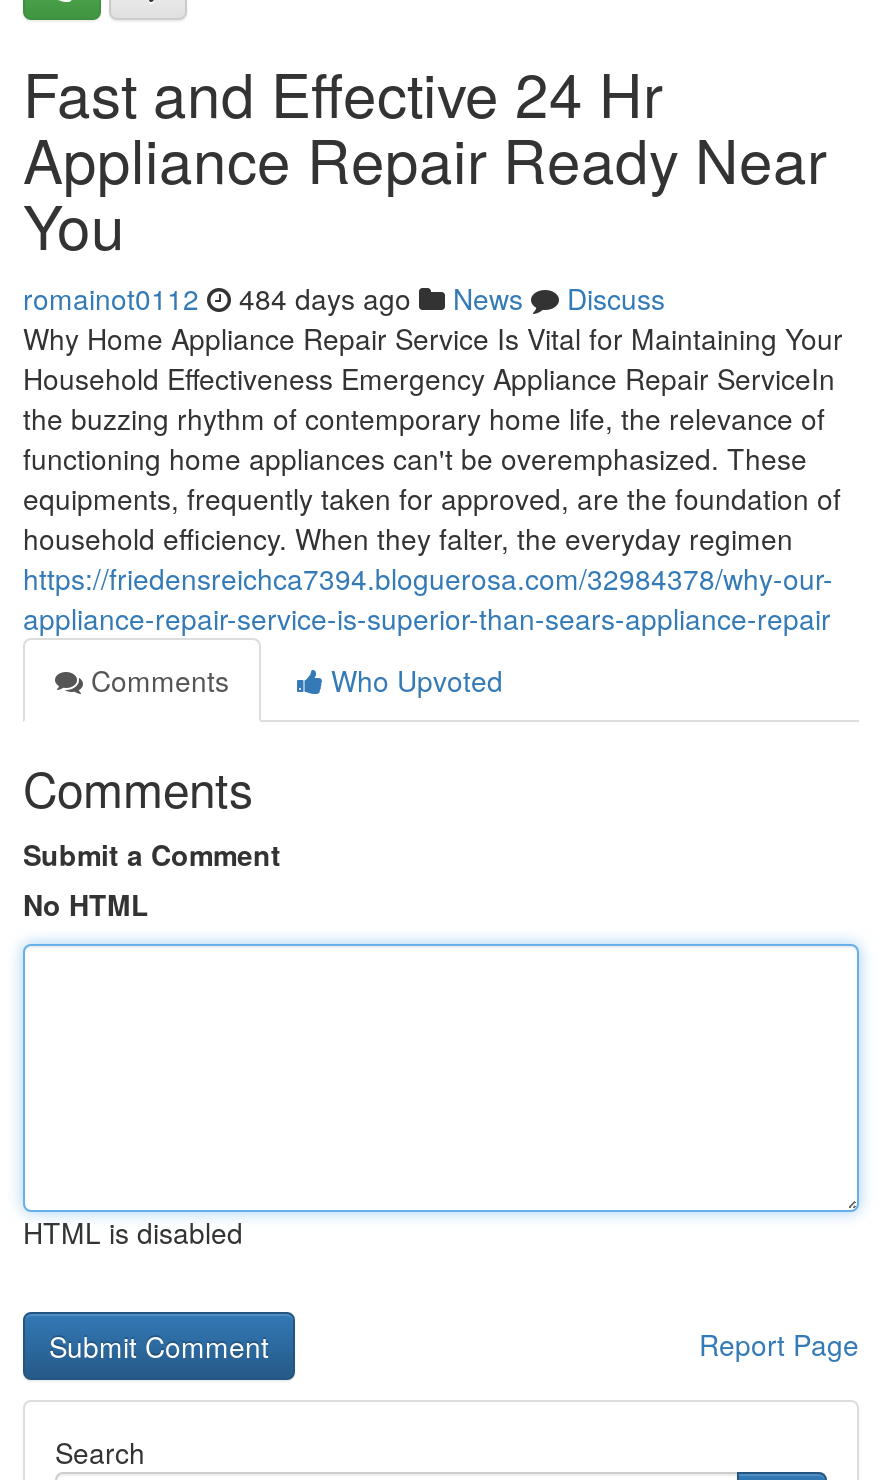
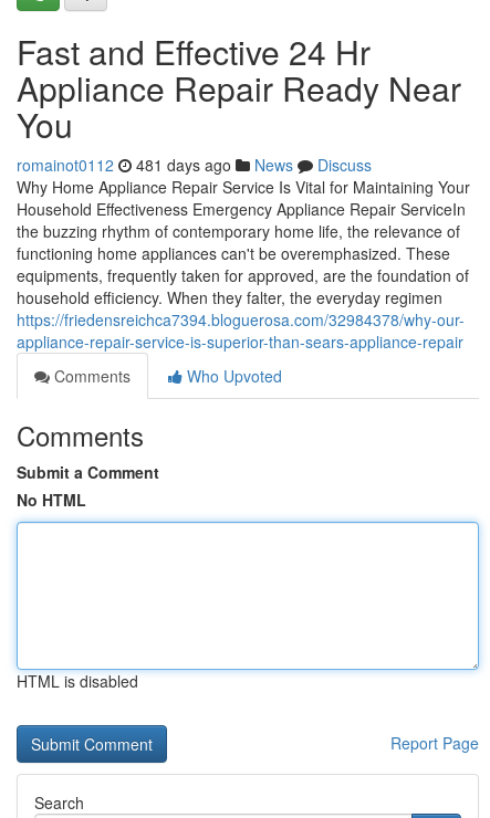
- romainot0112 484 days ago News Discuss
+ romainot0112 481 days ago News Discuss
